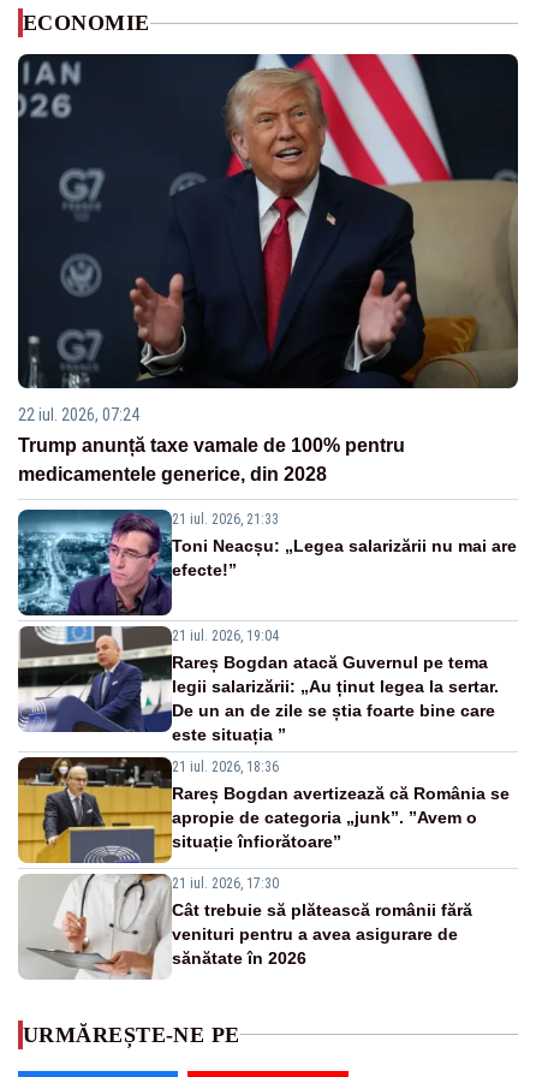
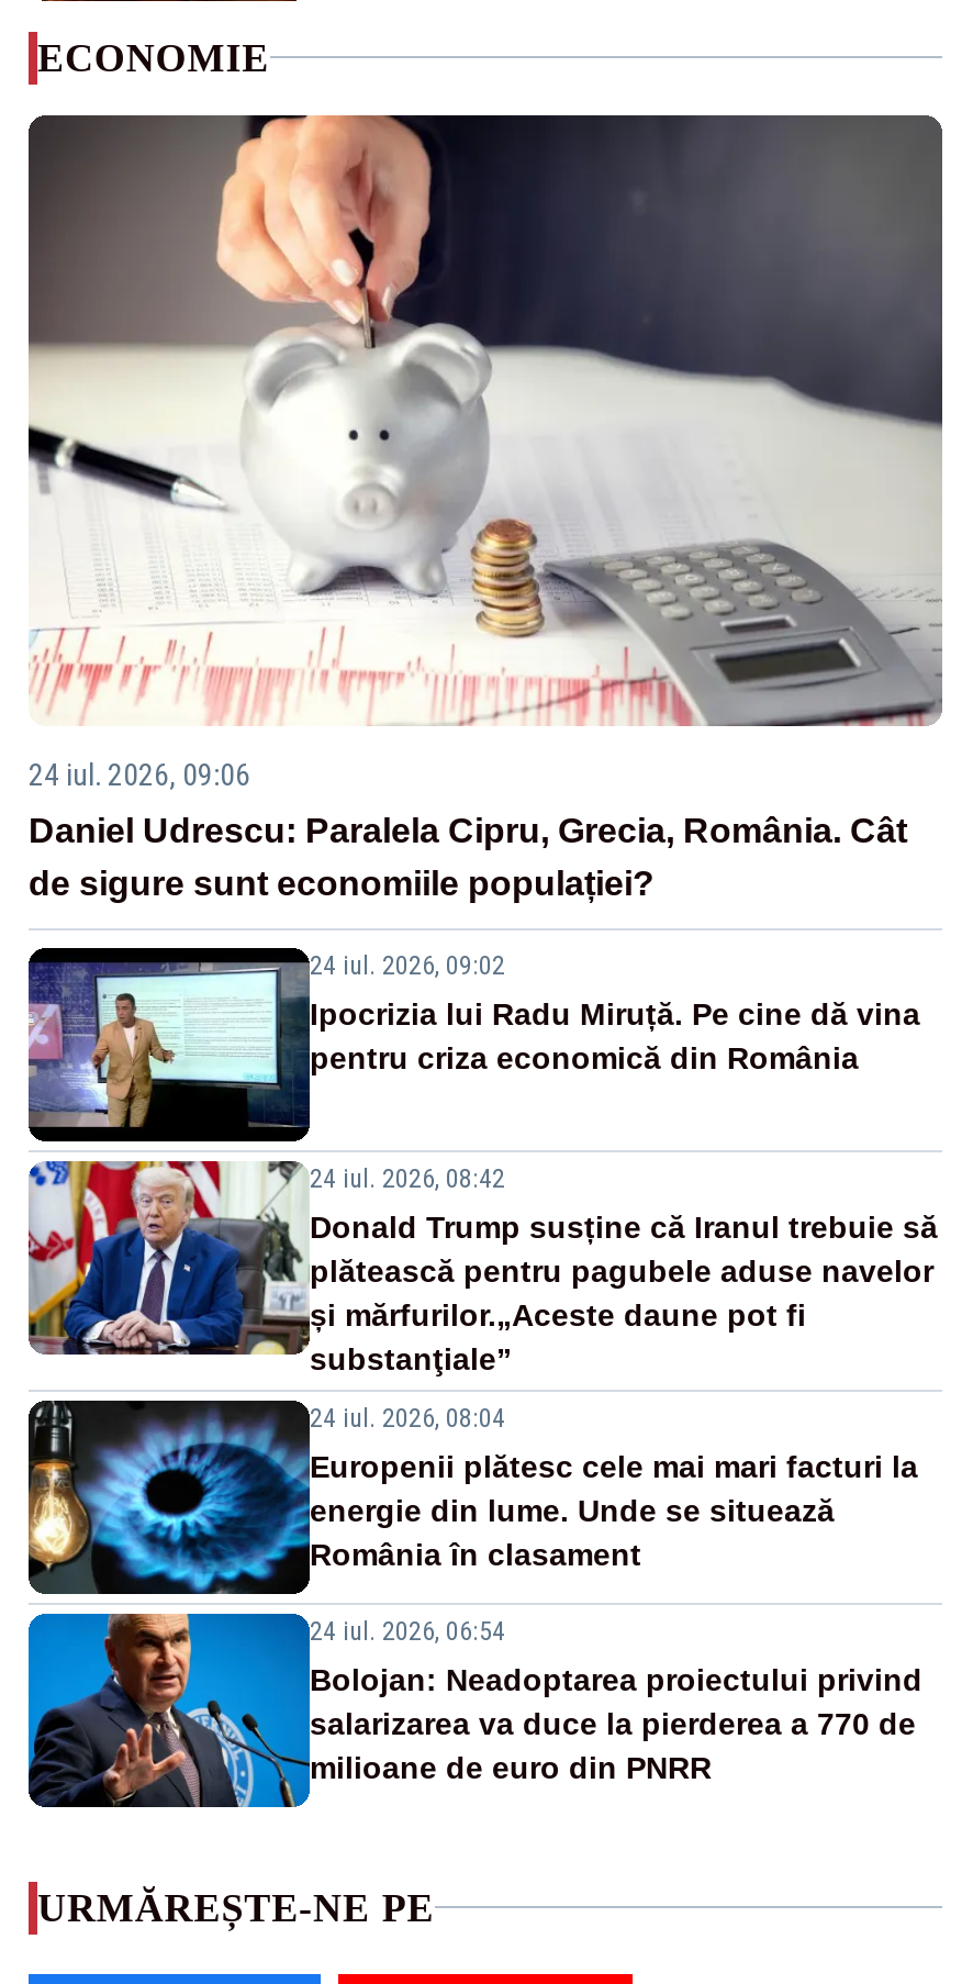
- [image]
- 22 iul. 2026, 07:24
+ [image]
+ 24 iul. 2026, 09:06

- Trump anunță taxe vamale de 100% pentru
- medicamentele generice, din 2028
+ Daniel Udrescu: Paralela Cipru, Grecia, România. Cât
+ de sigure sunt economiile populației?

- [image]
- 21 iul. 2026, 21:33
- Toni Neacșu: „Legea salarizării nu mai are
- efecte!”
+ [image]
+ 24 iul. 2026, 09:02
+ Ipocrizia lui Radu Miruță. Pe cine dă vina
+ pentru criza economică din România

- [image]
- 21 iul. 2026, 19:04
- Rareș Bogdan atacă Guvernul pe tema
- legii salarizării: „Au ținut legea la sertar.
- De un an de zile se știa foarte bine care
- este situația ”
+ [image]
+ 24 iul. 2026, 08:42
+ Donald Trump susține că Iranul trebuie să
+ plătească pentru pagubele aduse navelor
+ și mărfurilor.„Aceste daune pot fi
+ substanţiale”

- [image]
- 21 iul. 2026, 18:36
- Rareș Bogdan avertizează că România se
- apropie de categoria „junk”. ”Avem o
- situație înfiorătoare”
+ [image]
+ 24 iul. 2026, 08:04
+ Europenii plătesc cele mai mari facturi la
+ energie din lume. Unde se situează
+ România în clasament

- [image]
- 21 iul. 2026, 17:30
- Cât trebuie să plătească românii fără
- venituri pentru a avea asigurare de
- sănătate în 2026
+ [image]
+ 24 iul. 2026, 06:54
+ Bolojan: Neadoptarea proiectului privind
+ salarizarea va duce la pierderea a 770 de
+ milioane de euro din PNRR
